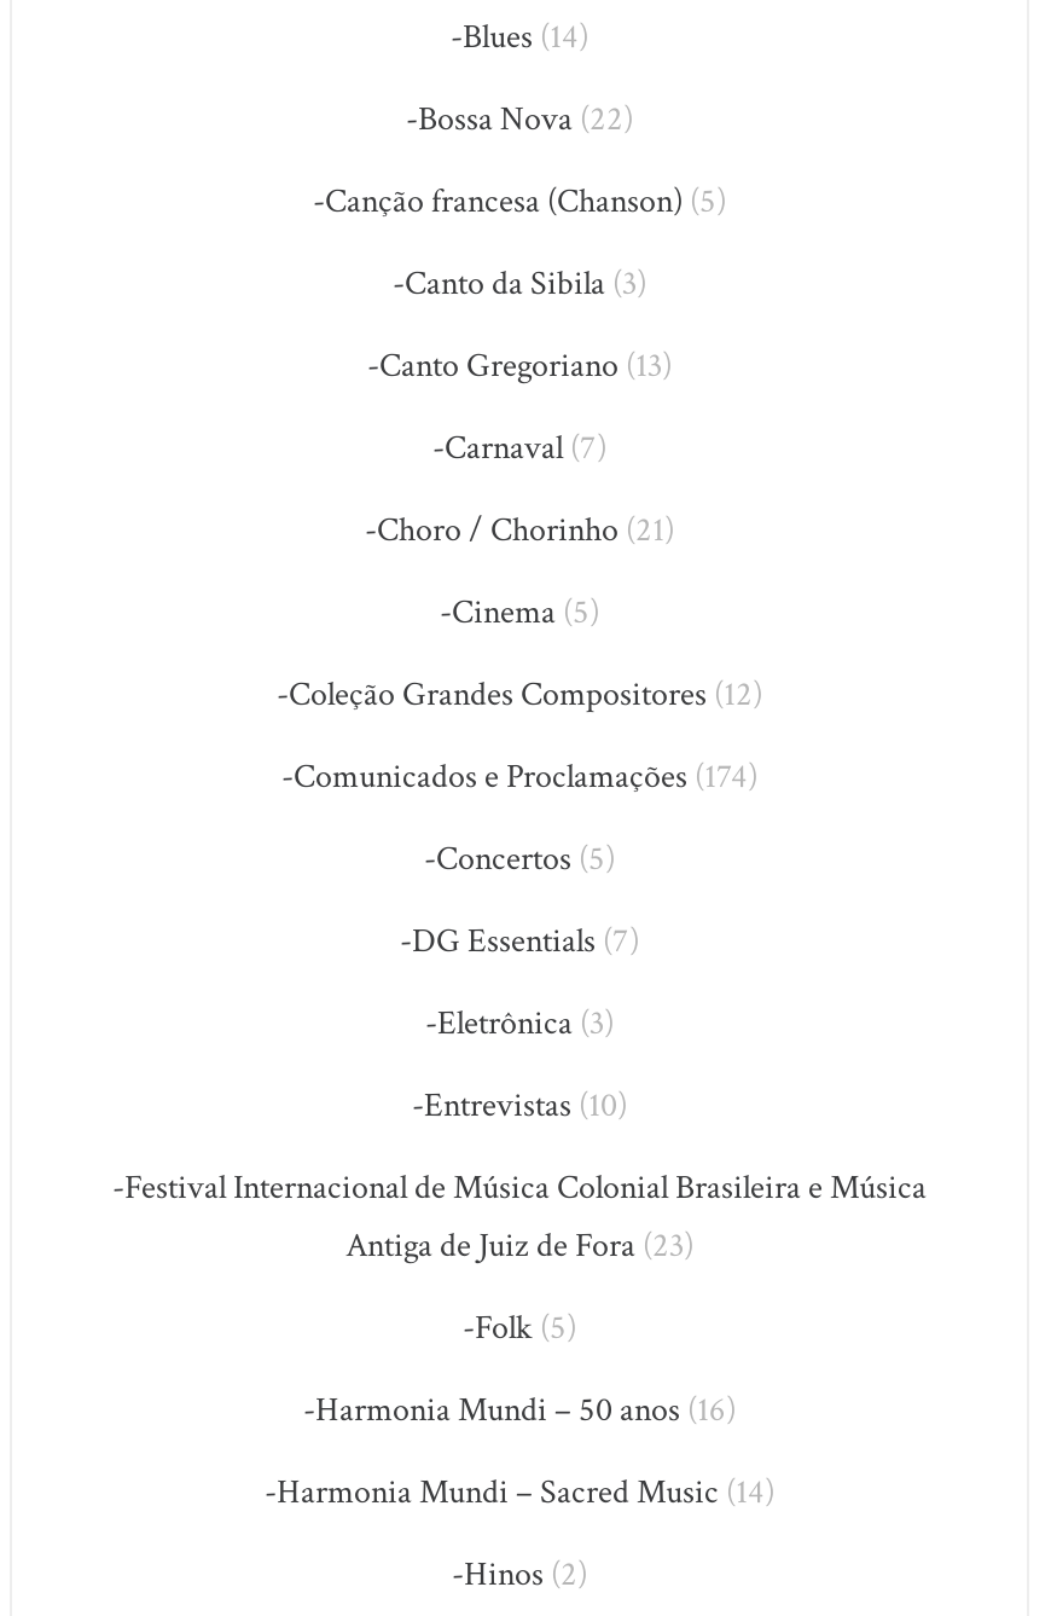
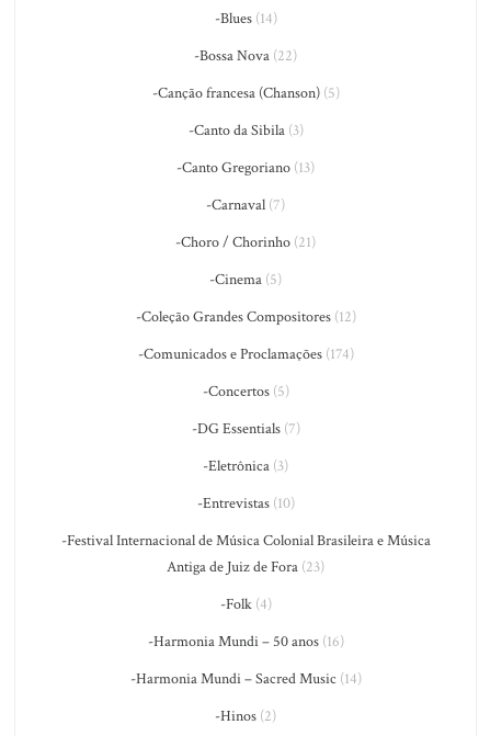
- -Folk (5)
+ -Folk (4)
